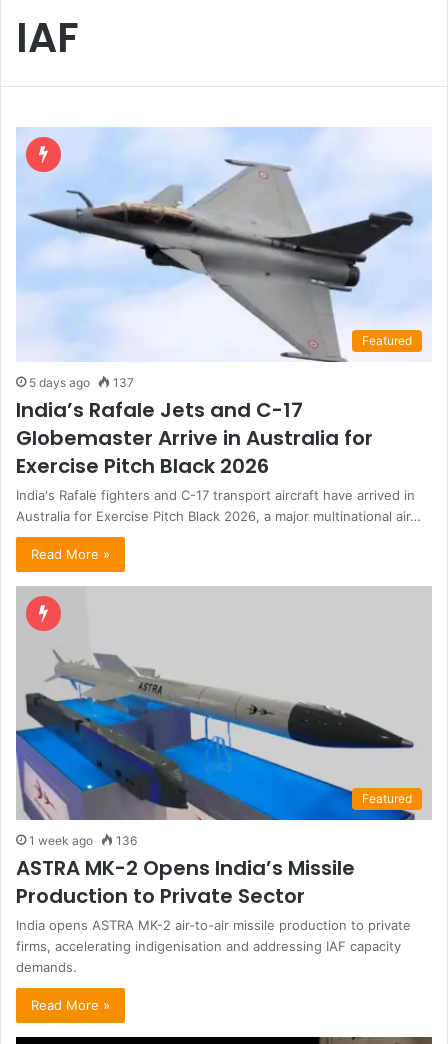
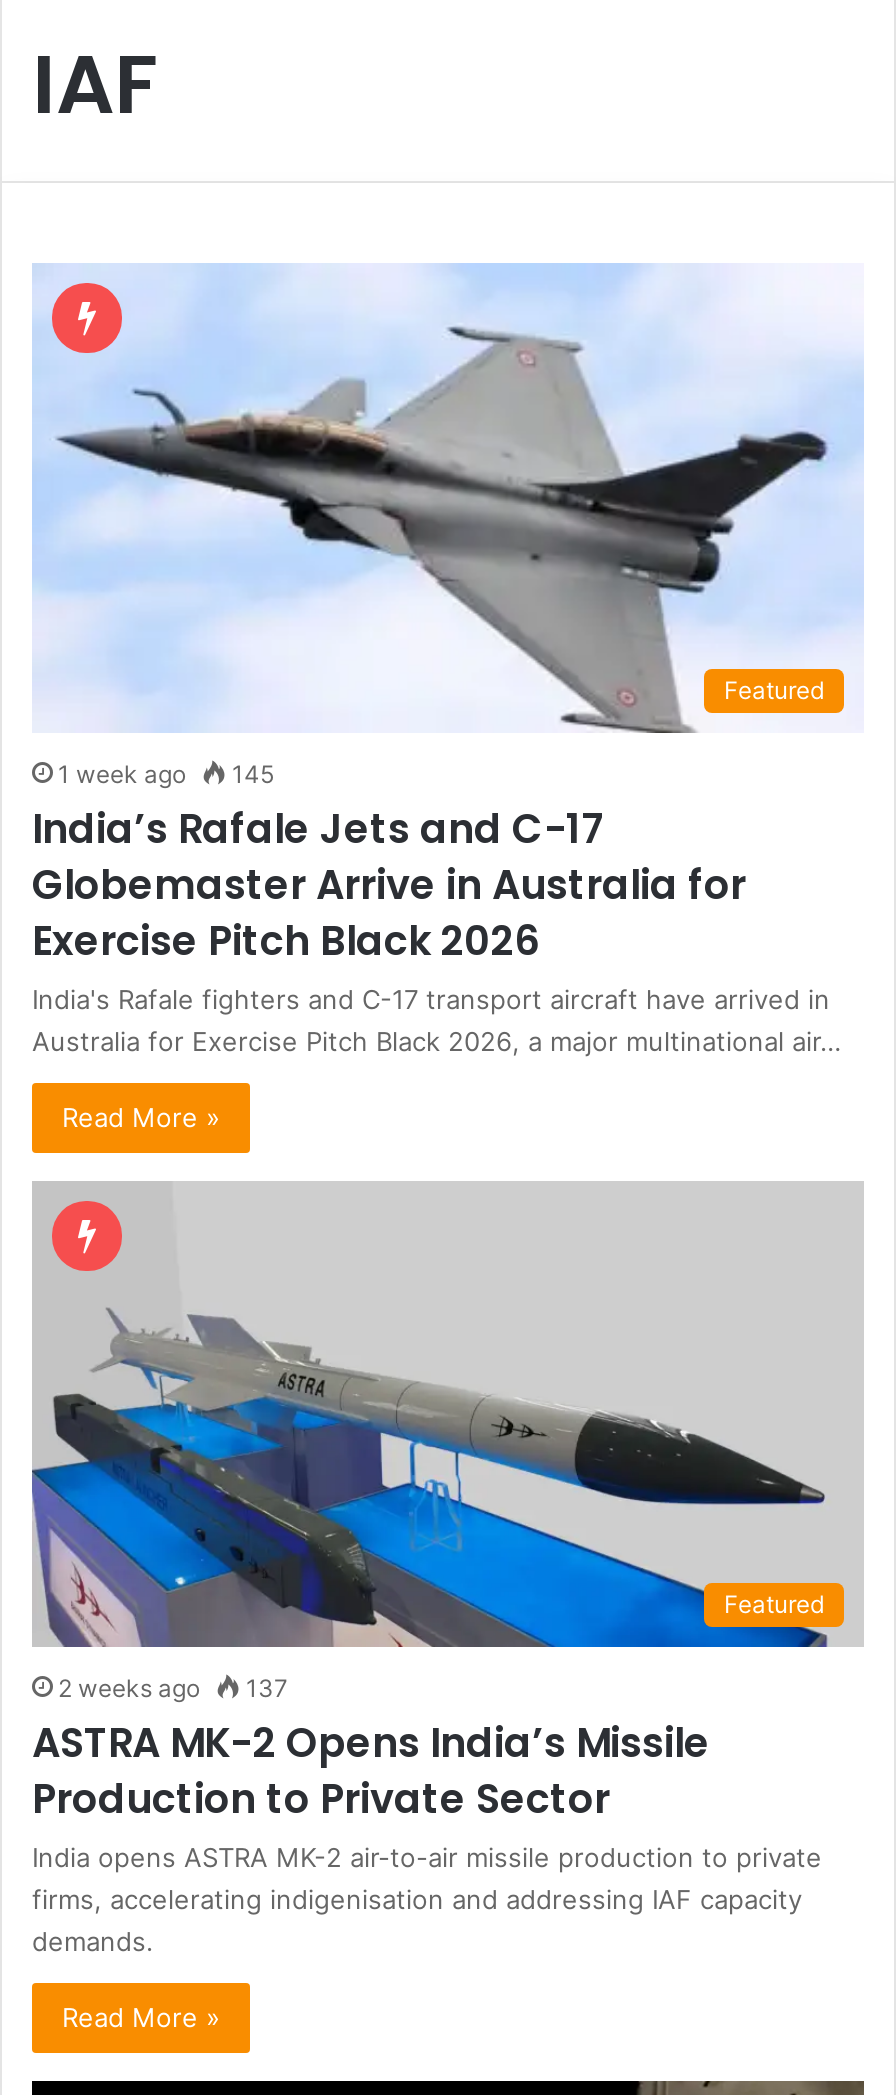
- 5 days ago
+ 1 week ago

- 137
+ 145

- 1 week ago
+ 2 weeks ago

- 136
+ 137
